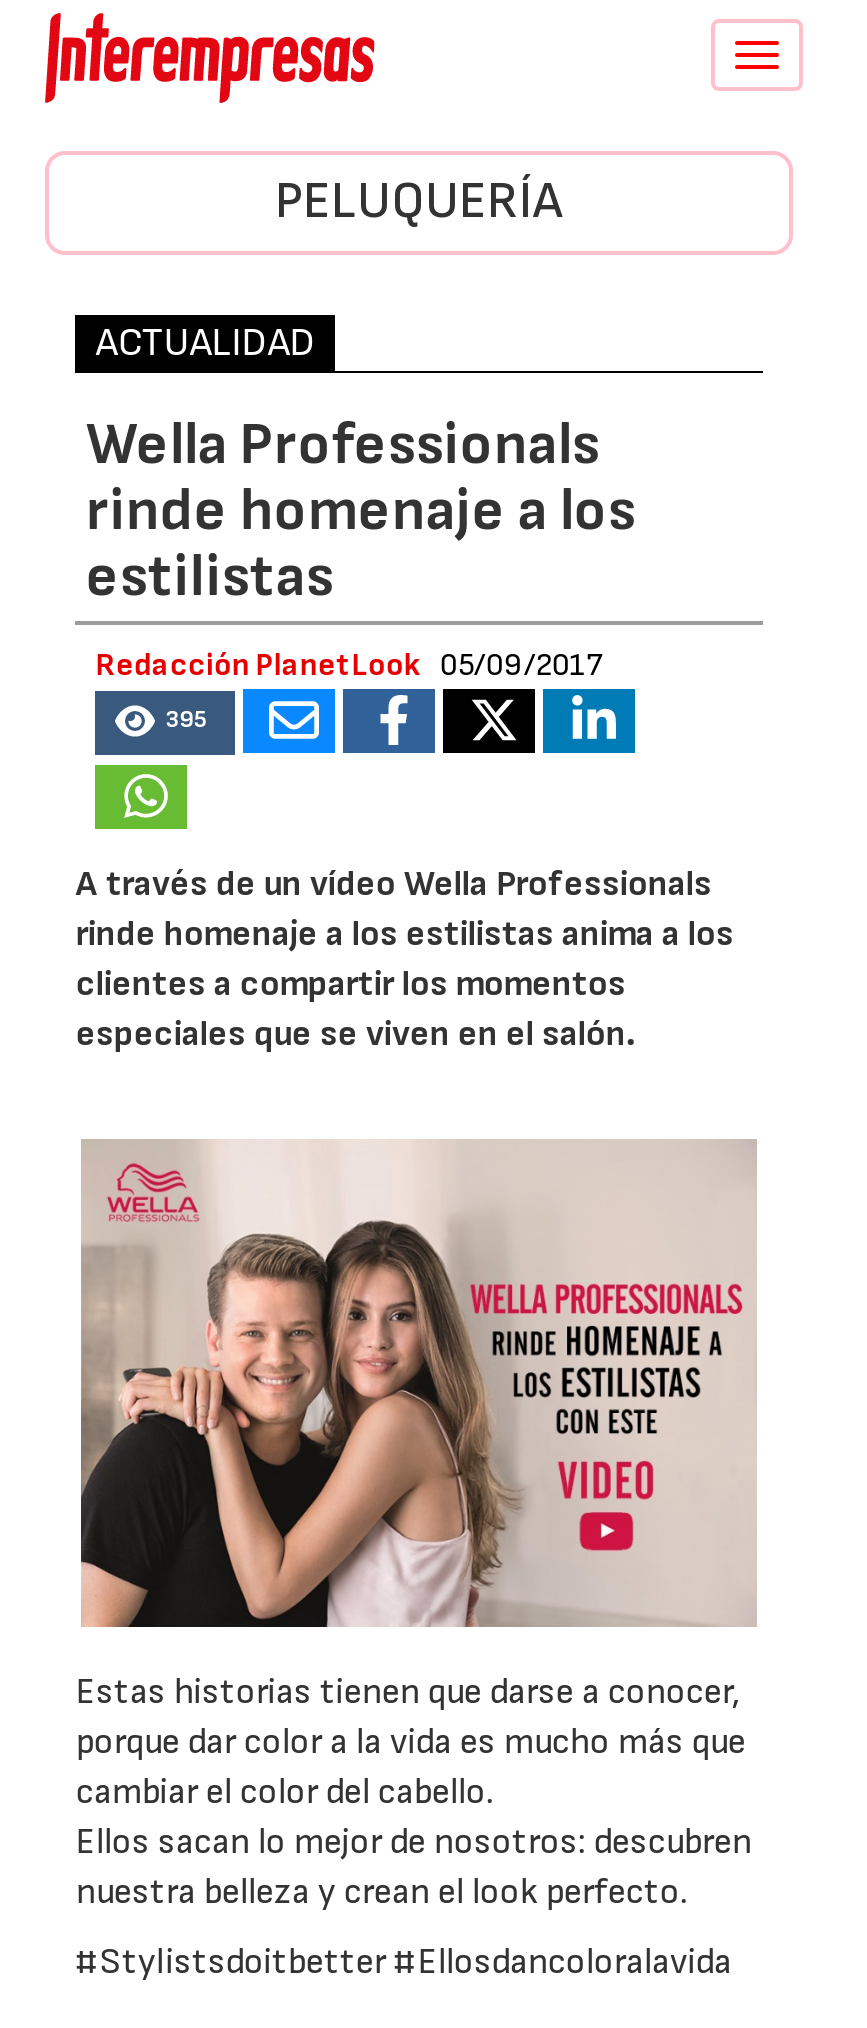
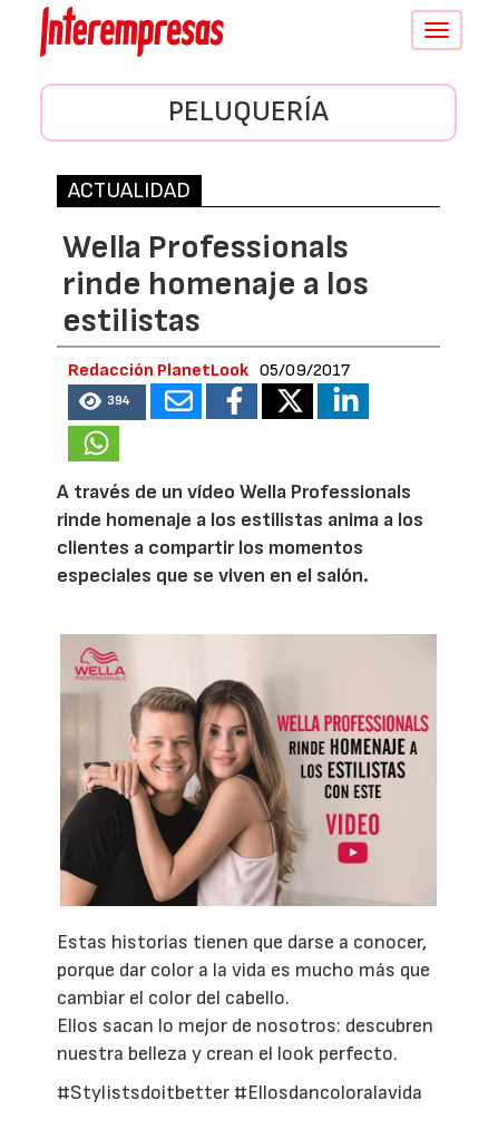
- 395
+ 394
